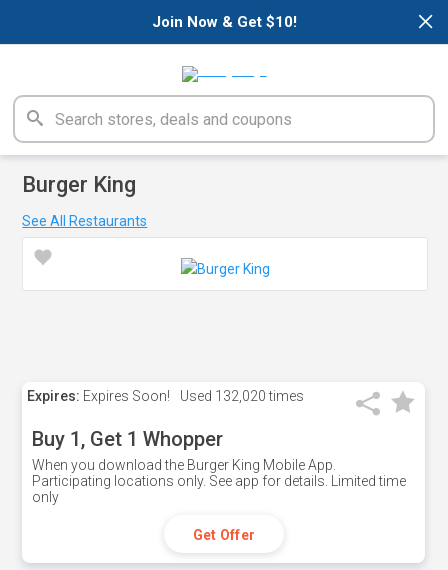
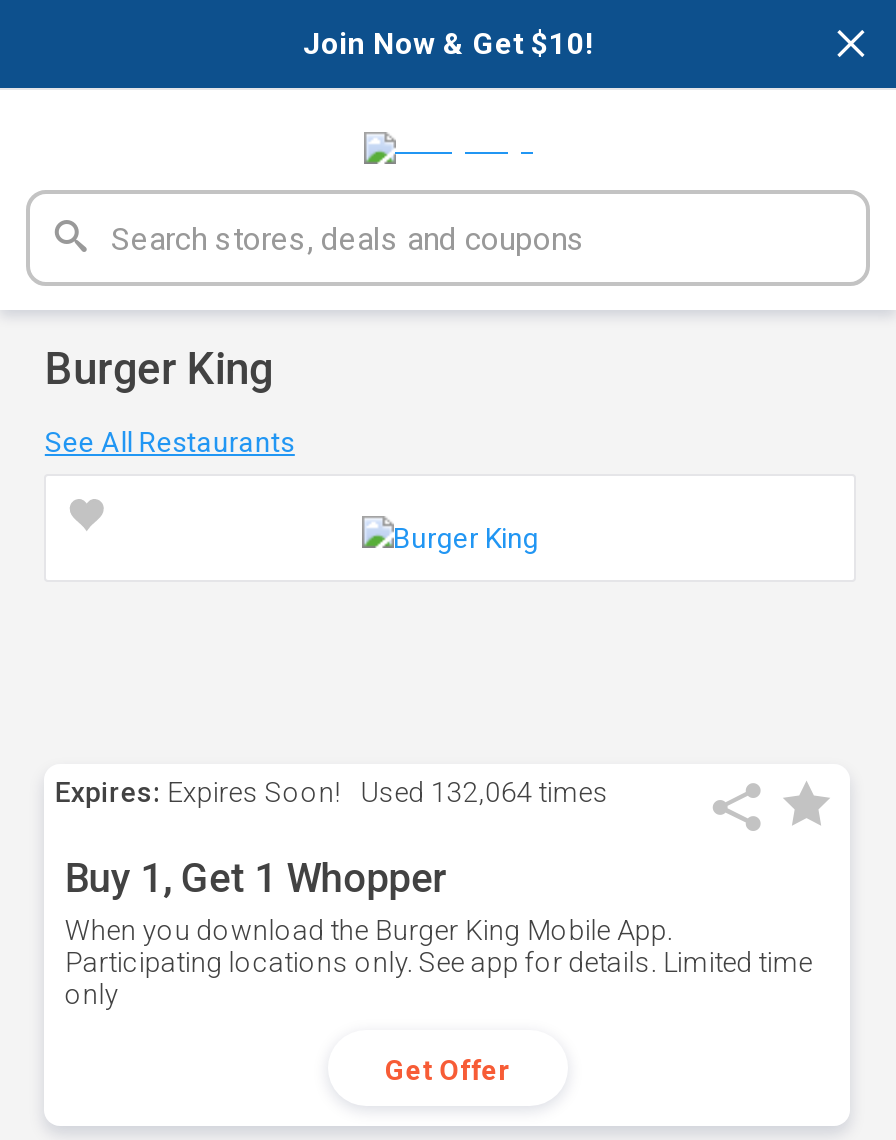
- Expires: Expires Soon! Used 132,020 times
+ Expires: Expires Soon! Used 132,064 times
